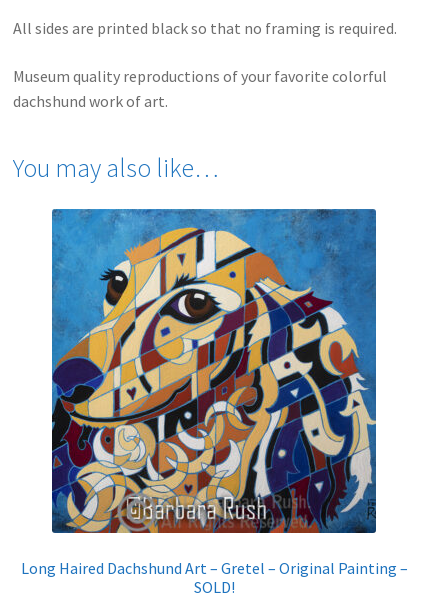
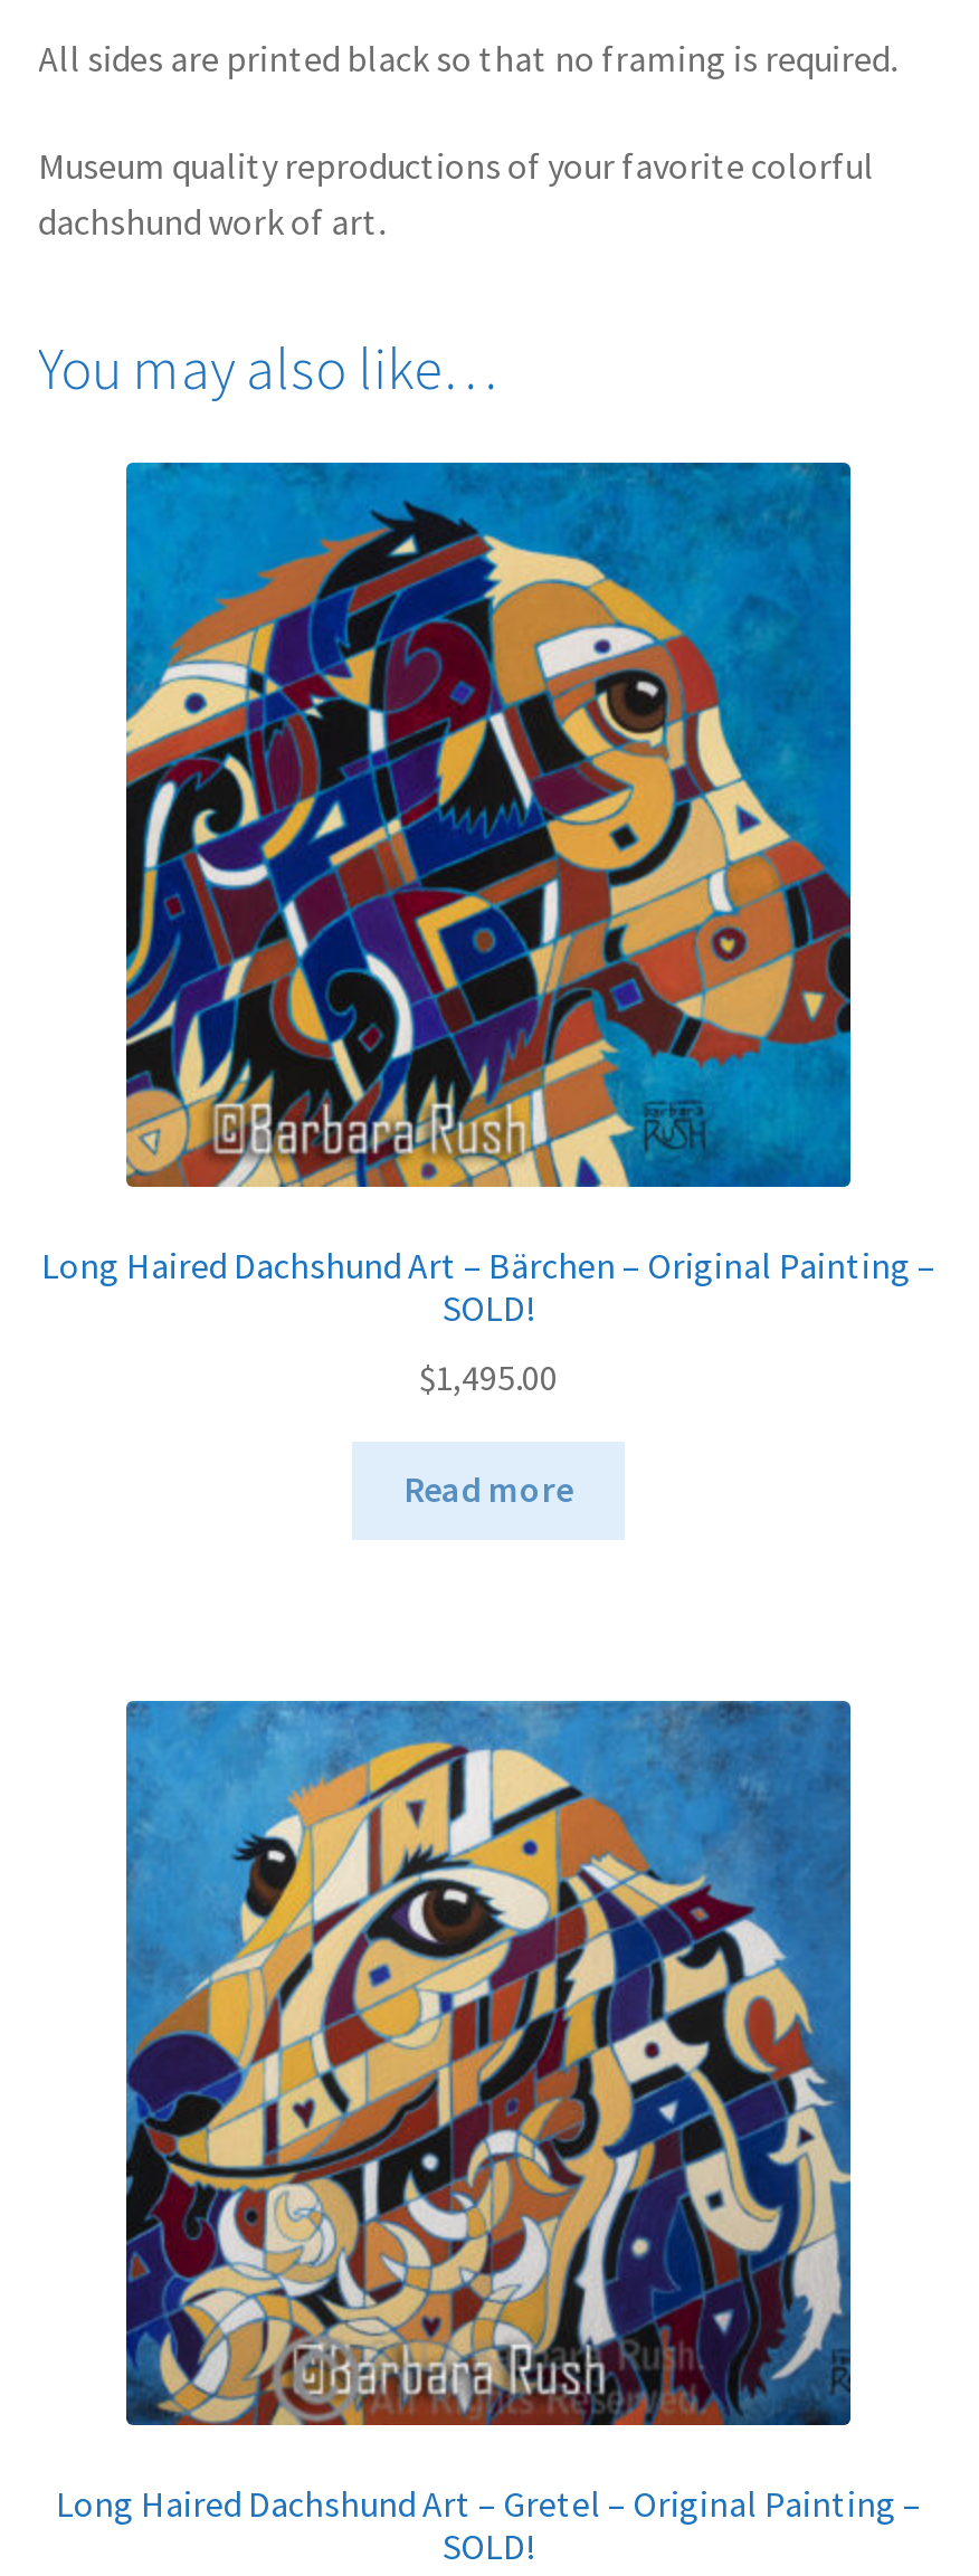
+ [image]
+ Long Haired Dachshund Art – Bärchen – Original Painting –
+ SOLD!
+ $1,495.00
+ Read more
